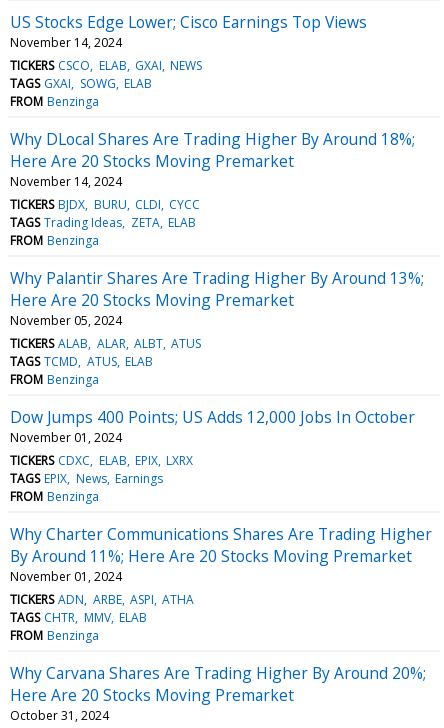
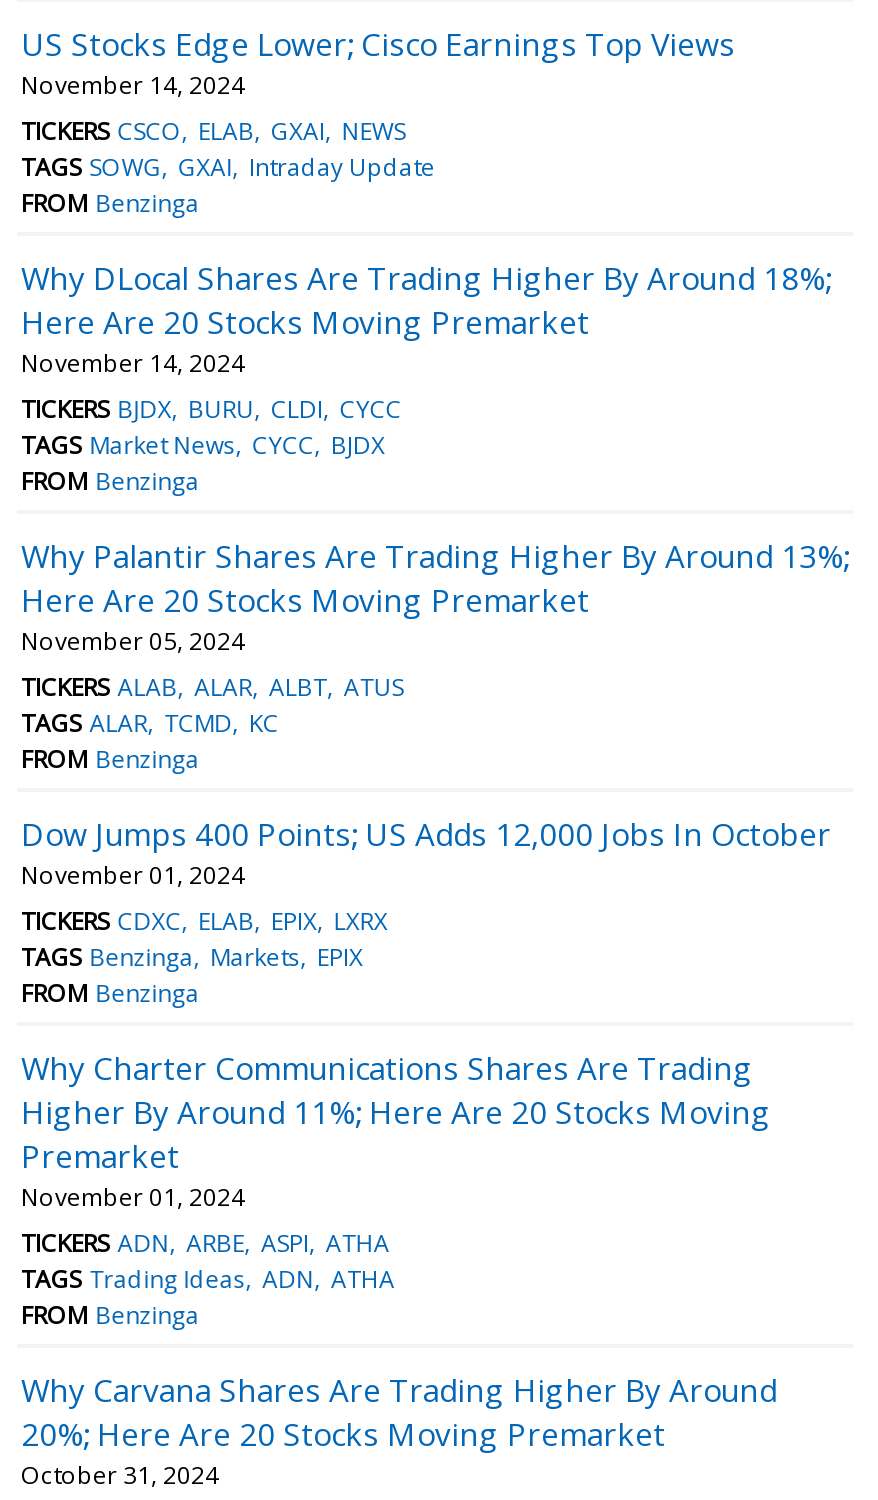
- TAGS GXAI SOWG ELAB
+ TAGS SOWG GXAI Intraday Update

- TAGS Trading Ideas ZETA ELAB
+ TAGS Market News CYCC BJDX

- TAGS TCMD ATUS ELAB
+ TAGS ALAR TCMD KC

- TAGS EPIX News Earnings
+ TAGS Benzinga Markets EPIX

- TAGS CHTR MMV ELAB
+ TAGS Trading Ideas ADN ATHA
